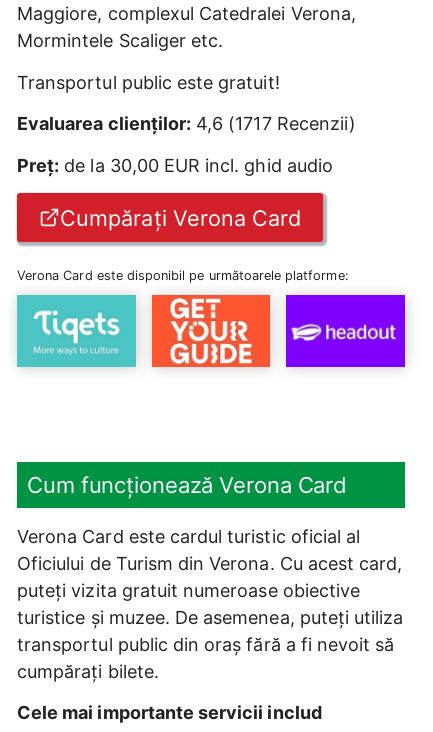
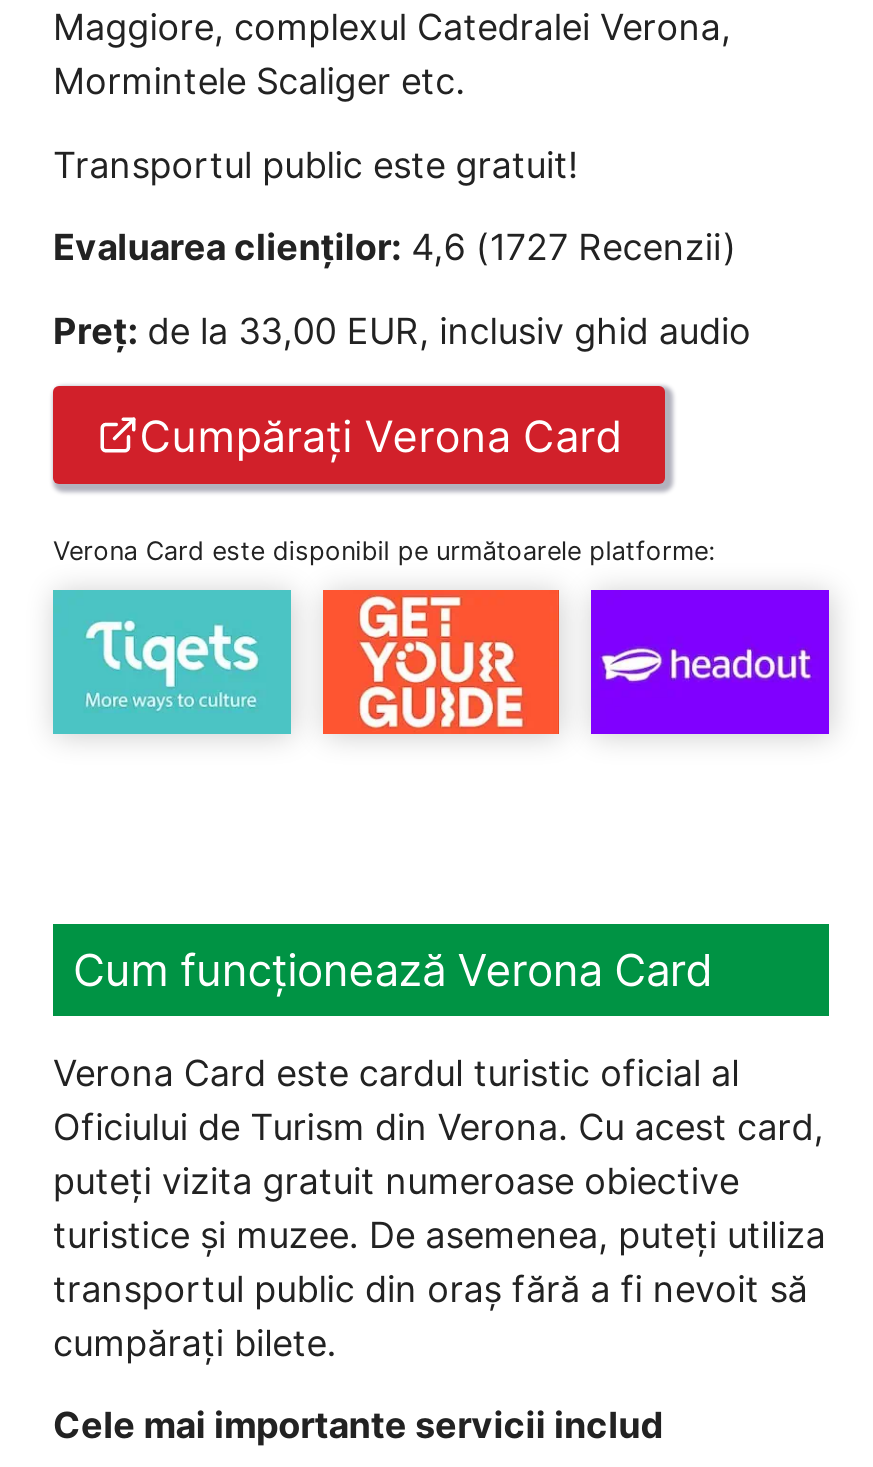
- Evaluarea clienților: 4,6 (1717 Recenzii)
+ Evaluarea clienților: 4,6 (1727 Recenzii)

- Preț: de la 30,00 EUR incl. ghid audio
+ Preț: de la 33,00 EUR, inclusiv ghid audio
